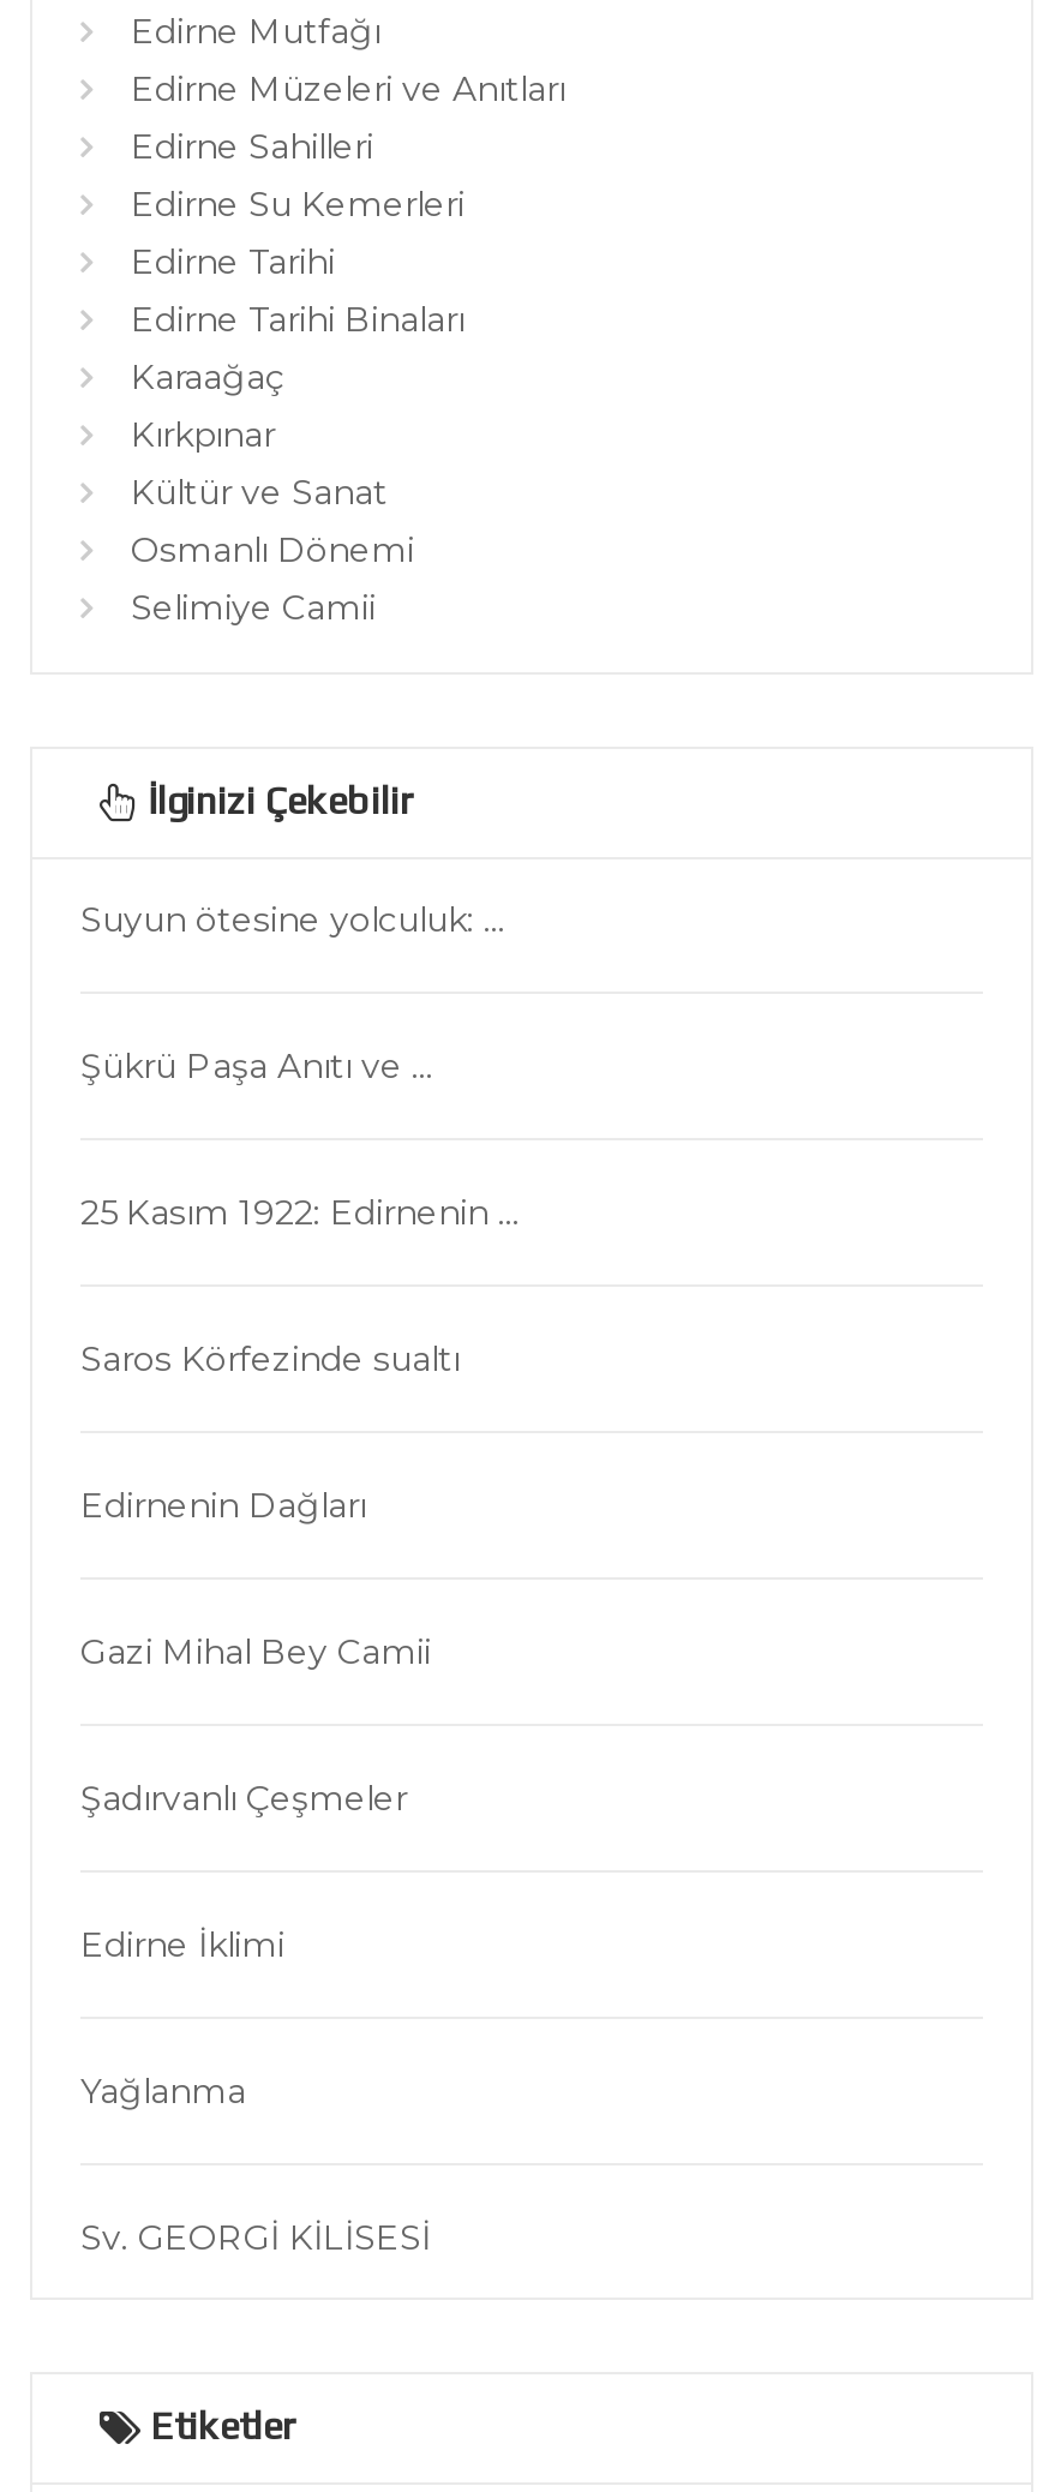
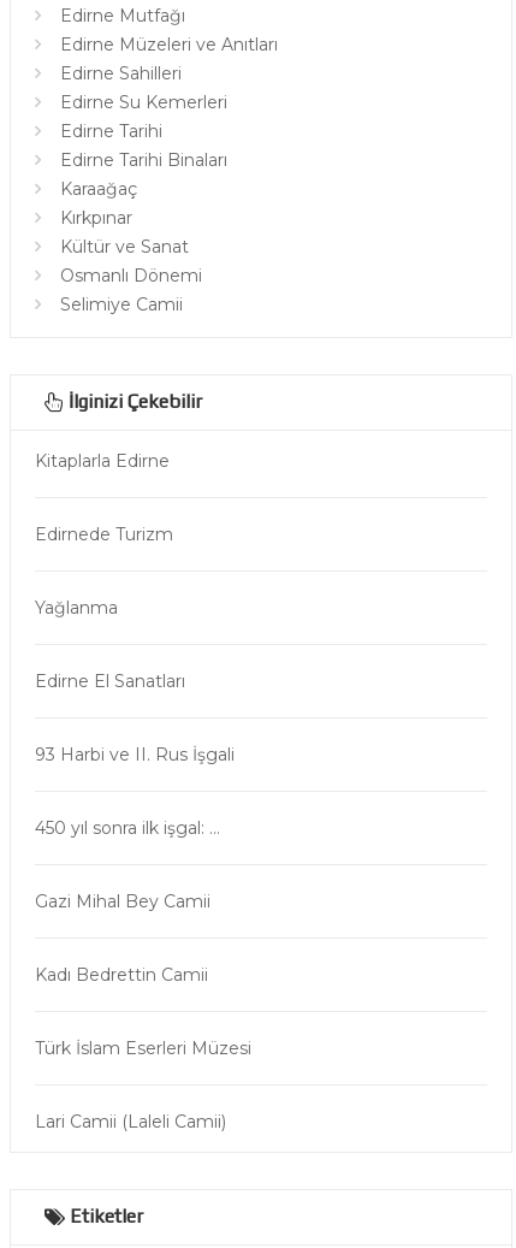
- Suyun ötesine yolculuk: ...
- Şükrü Paşa Anıtı ve ...
- 25 Kasım 1922: Edirnenin ...
- Saros Körfezinde sualtı
- Edirnenin Dağları
- Şadırvanlı Çeşmeler
- Edirne İklimi
+ Kitaplarla Edirne
+ Edirnede Turizm

moved down: Gazi Mihal Bey Camii

moved up: Yağlanma

- Sv. GEORGİ KİLİSESİ
+ Edirne El Sanatları
+ 93 Harbi ve II. Rus İşgali
+ 450 yıl sonra ilk işgal: ...
+ Kadı Bedrettin Camii
+ Türk İslam Eserleri Müzesi
+ Lari Camii (Laleli Camii)
